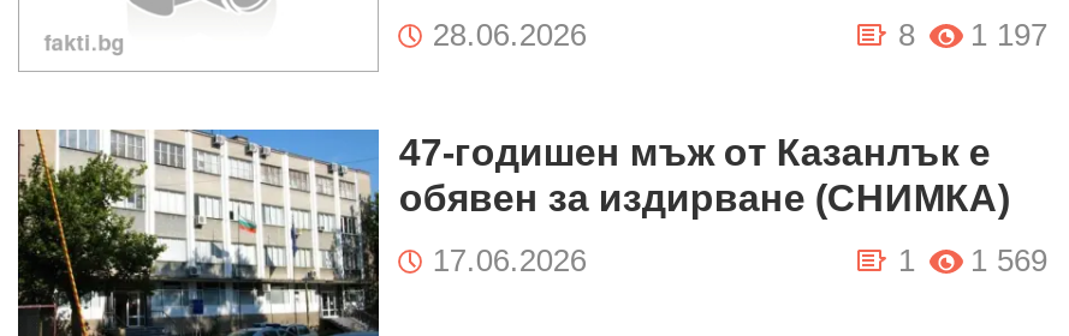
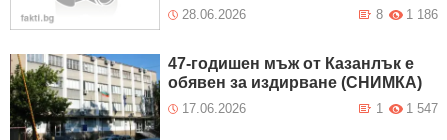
- 8 1 197
+ 8 1 186

- 1 1 569
+ 1 1 547
